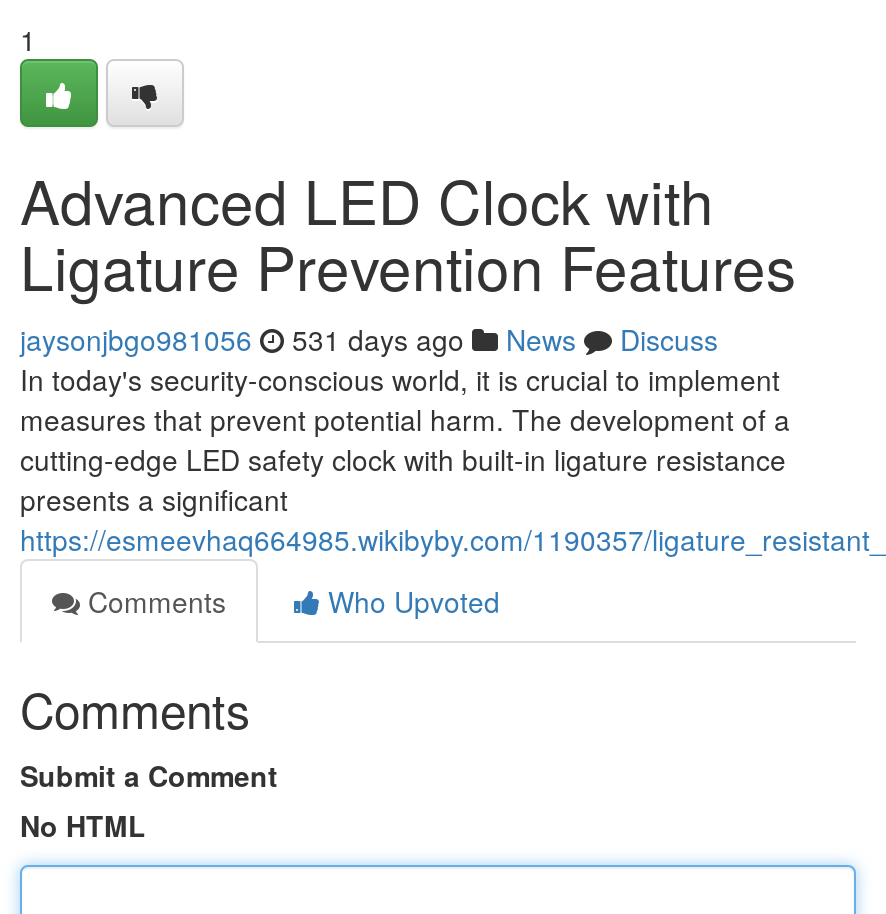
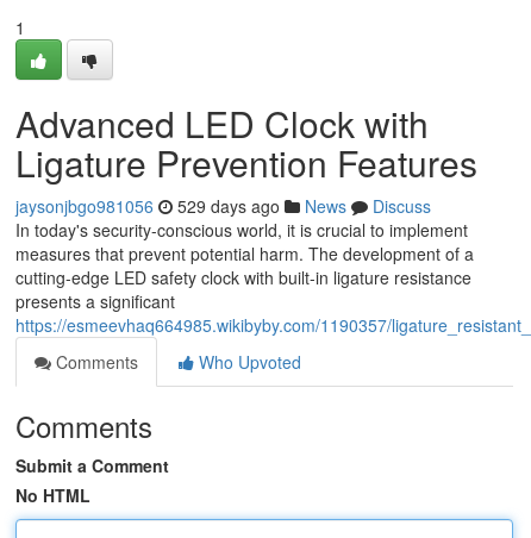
- jaysonjbgo981056 531 days ago News Discuss
+ jaysonjbgo981056 529 days ago News Discuss
